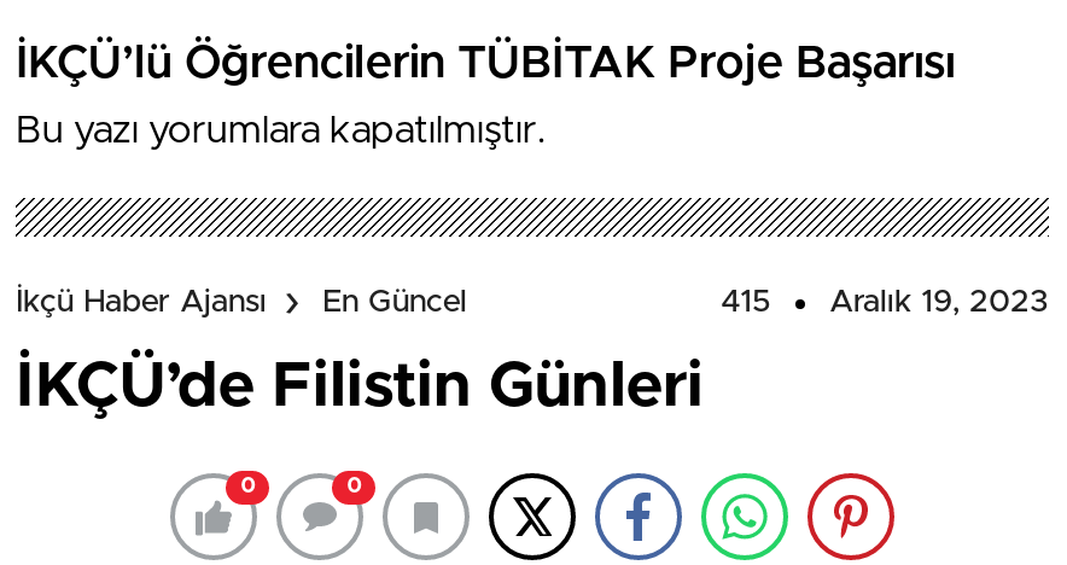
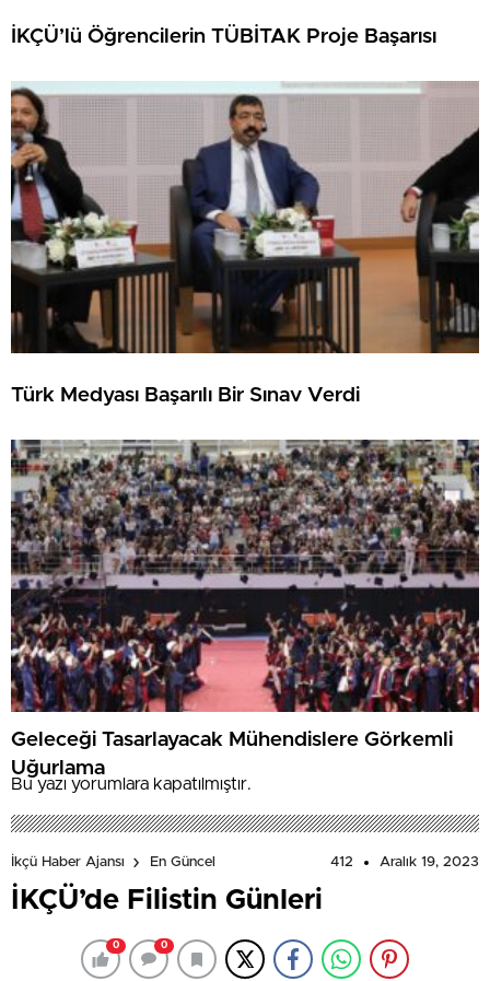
+ [image]
+ Türk Medyası Başarılı Bir Sınav Verdi

+ [image]
+ Geleceği Tasarlayacak Mühendislere Görkemli
+ Uğurlama

- 415 Aralık 19, 2023
+ 412 Aralık 19, 2023
